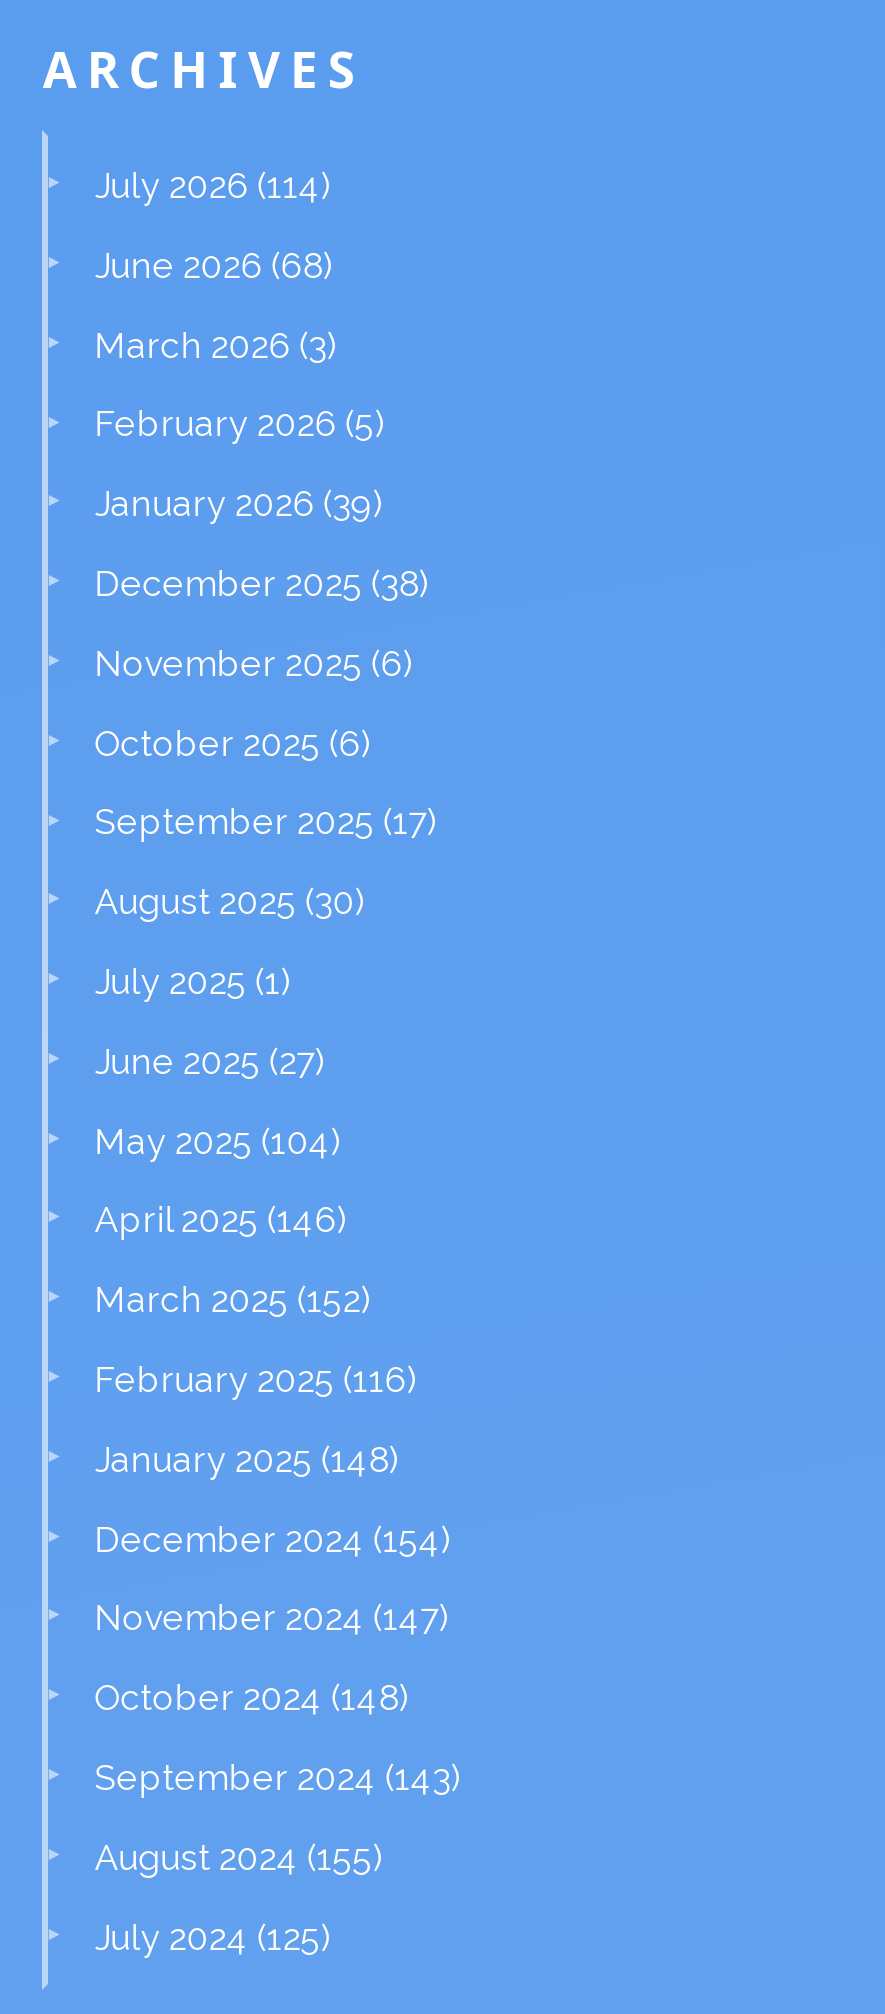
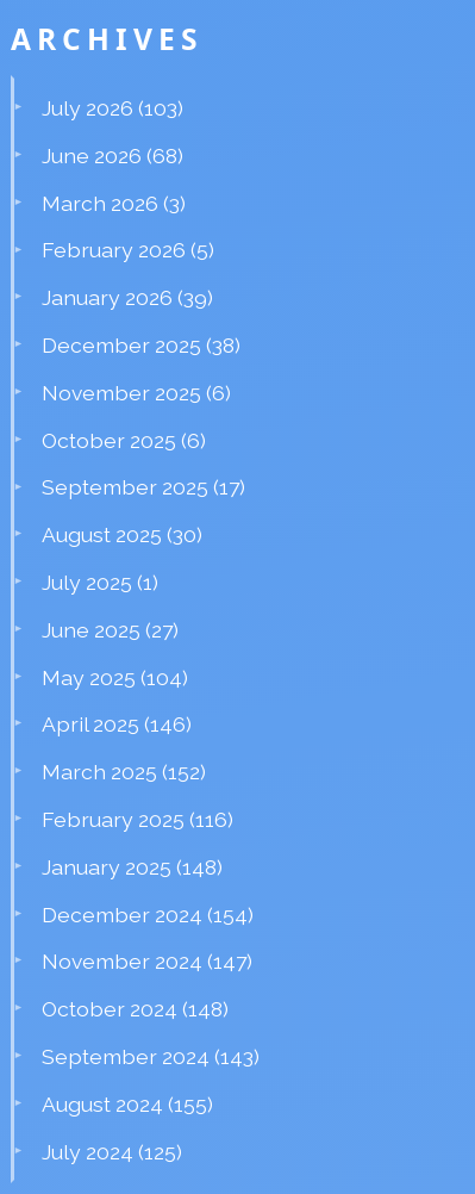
- July 2026 (114)
+ July 2026 (103)
